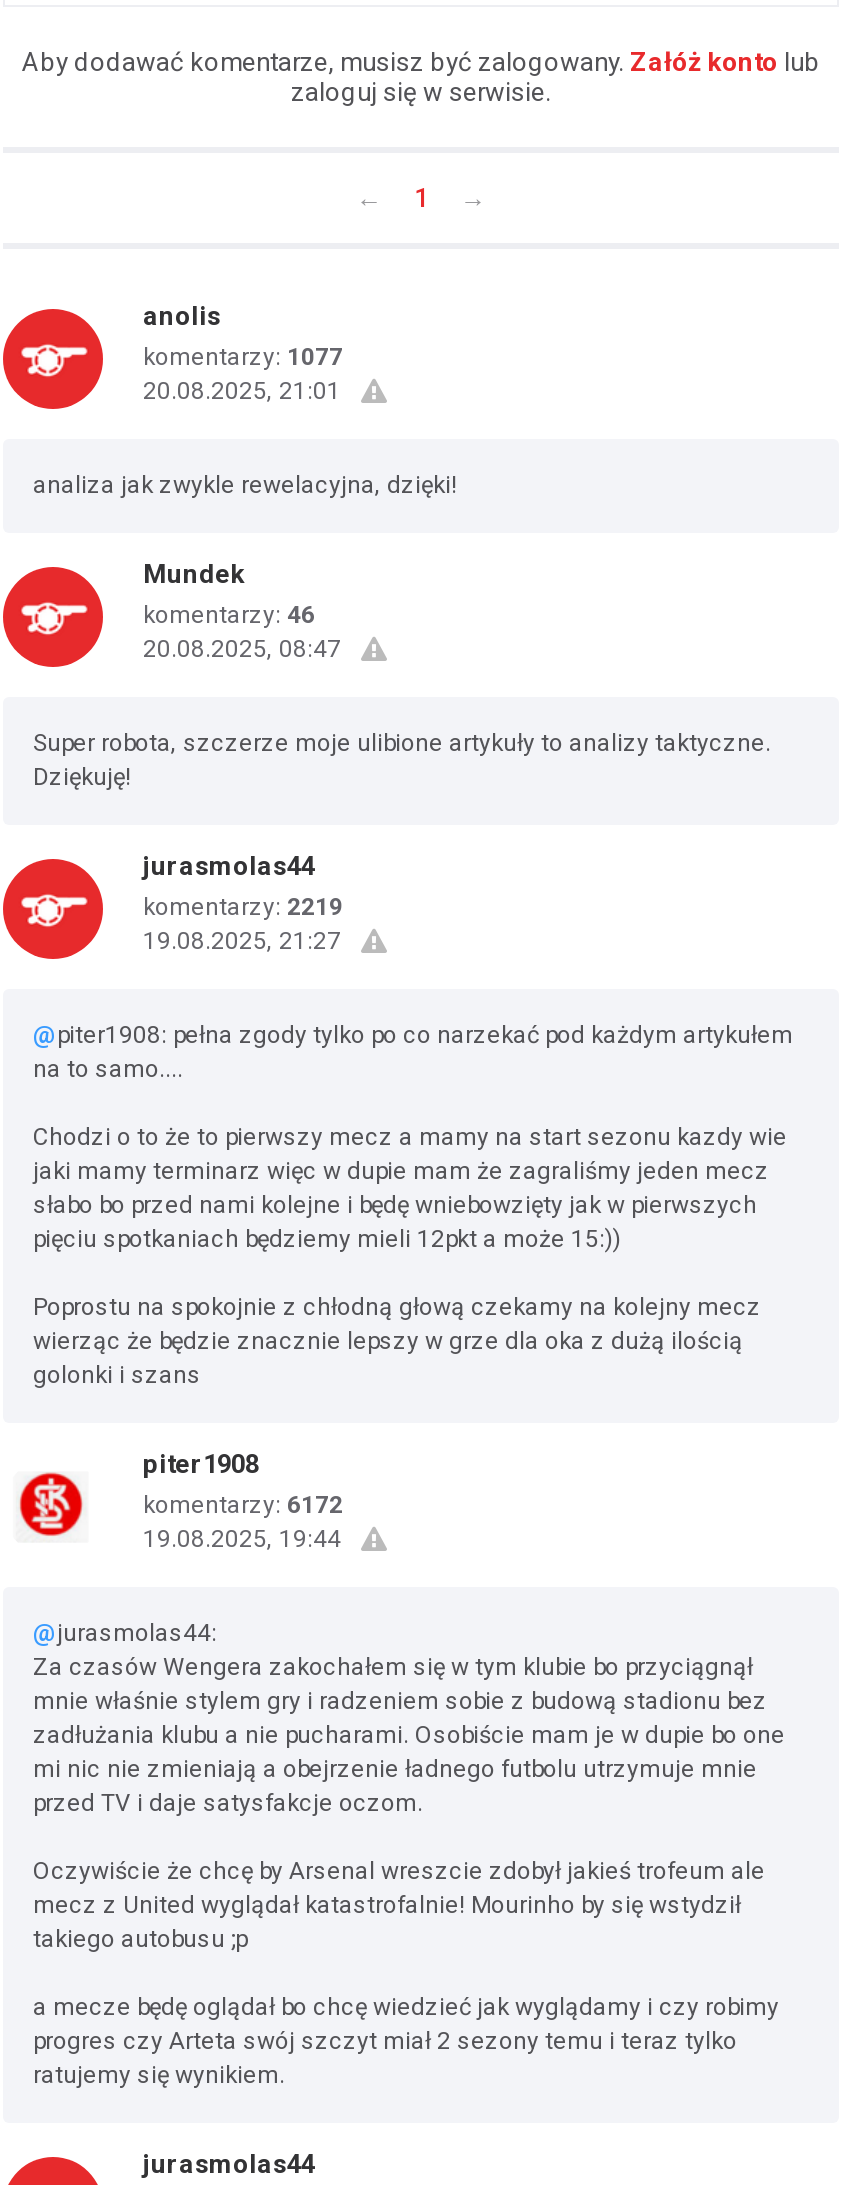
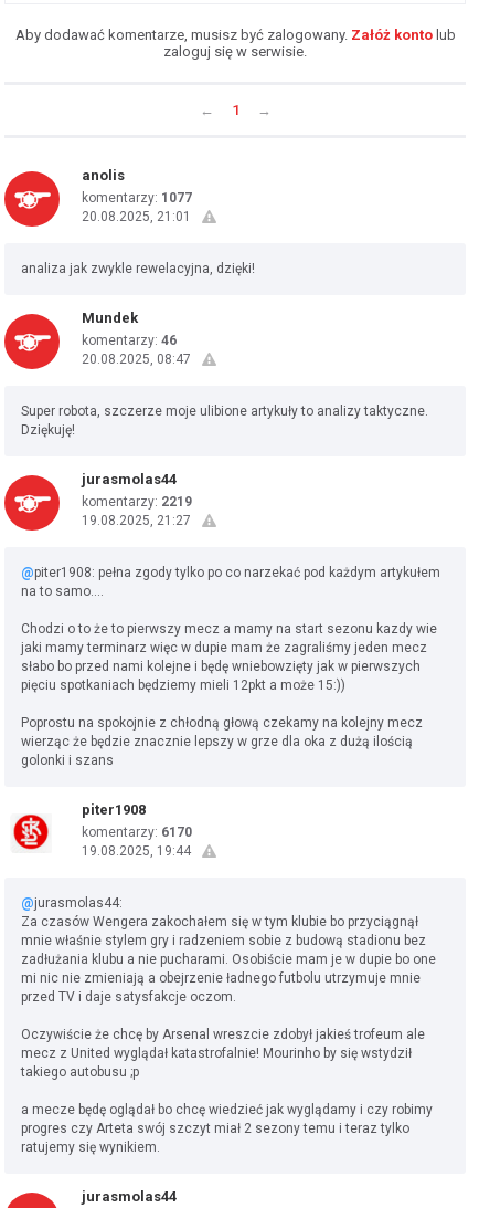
- komentarzy: 6172
+ komentarzy: 6170
